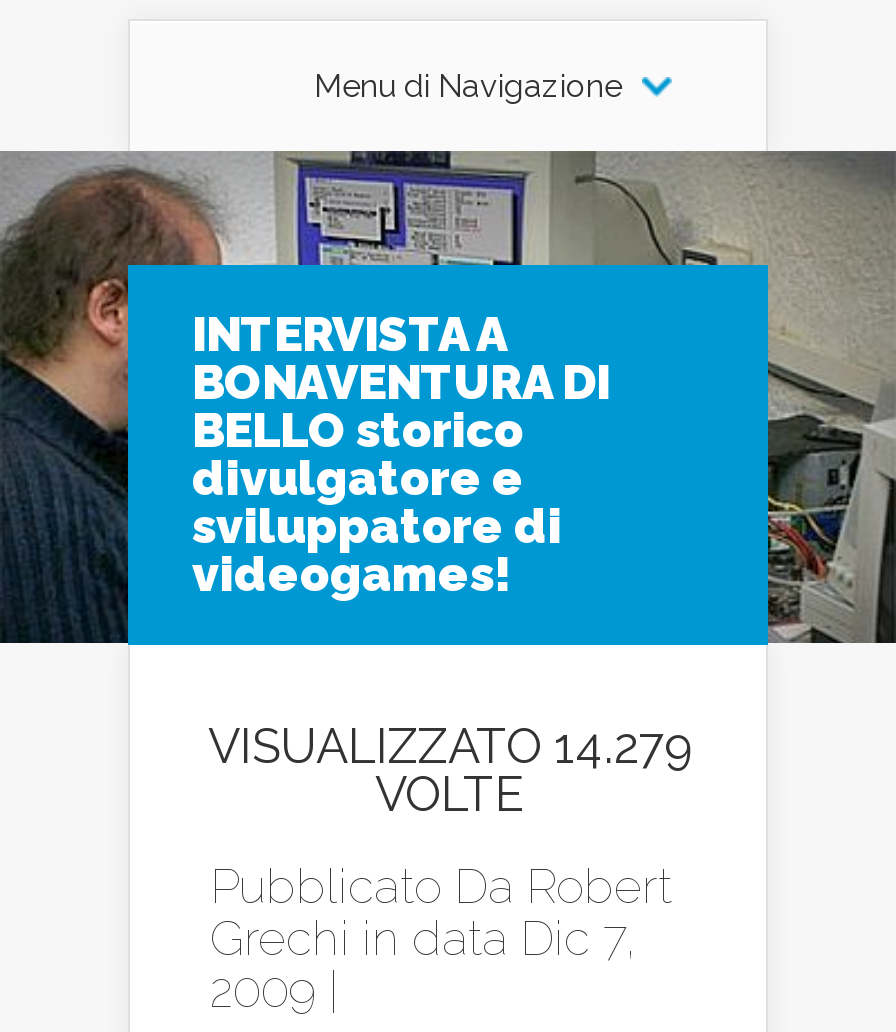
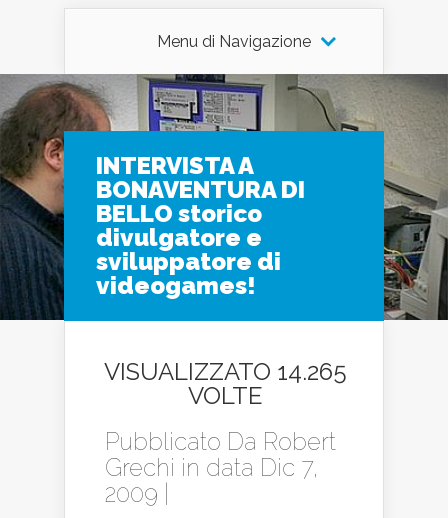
- VISUALIZZATO 14.279
+ VISUALIZZATO 14.265
